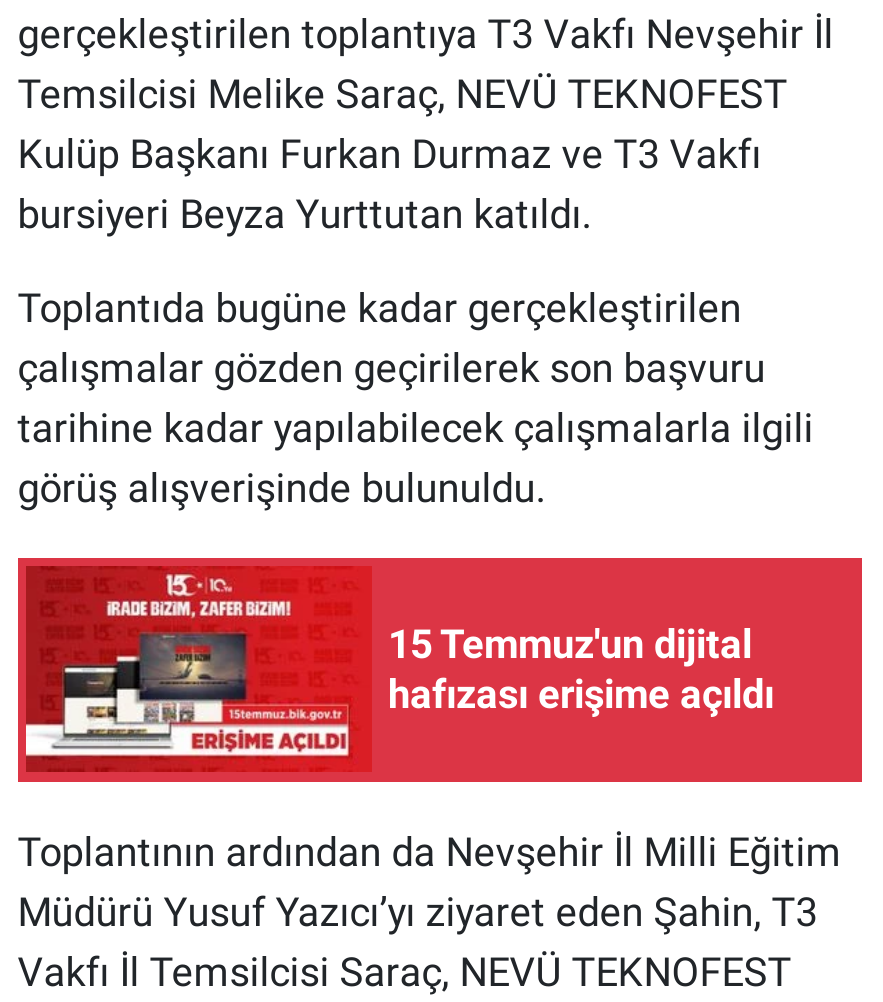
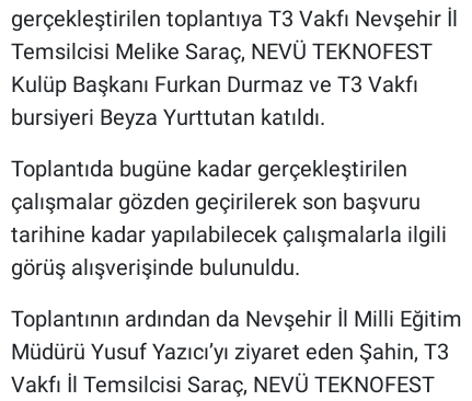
- [image]
- 15 Temmuz'un dijital
- hafızası erişime açıldı
